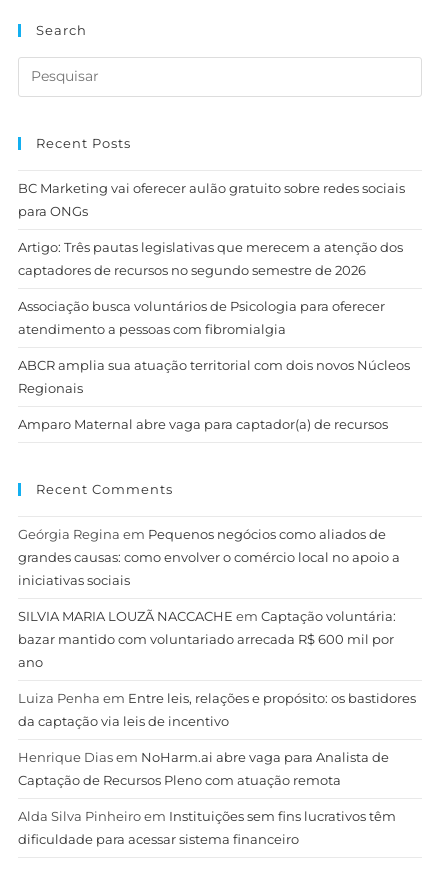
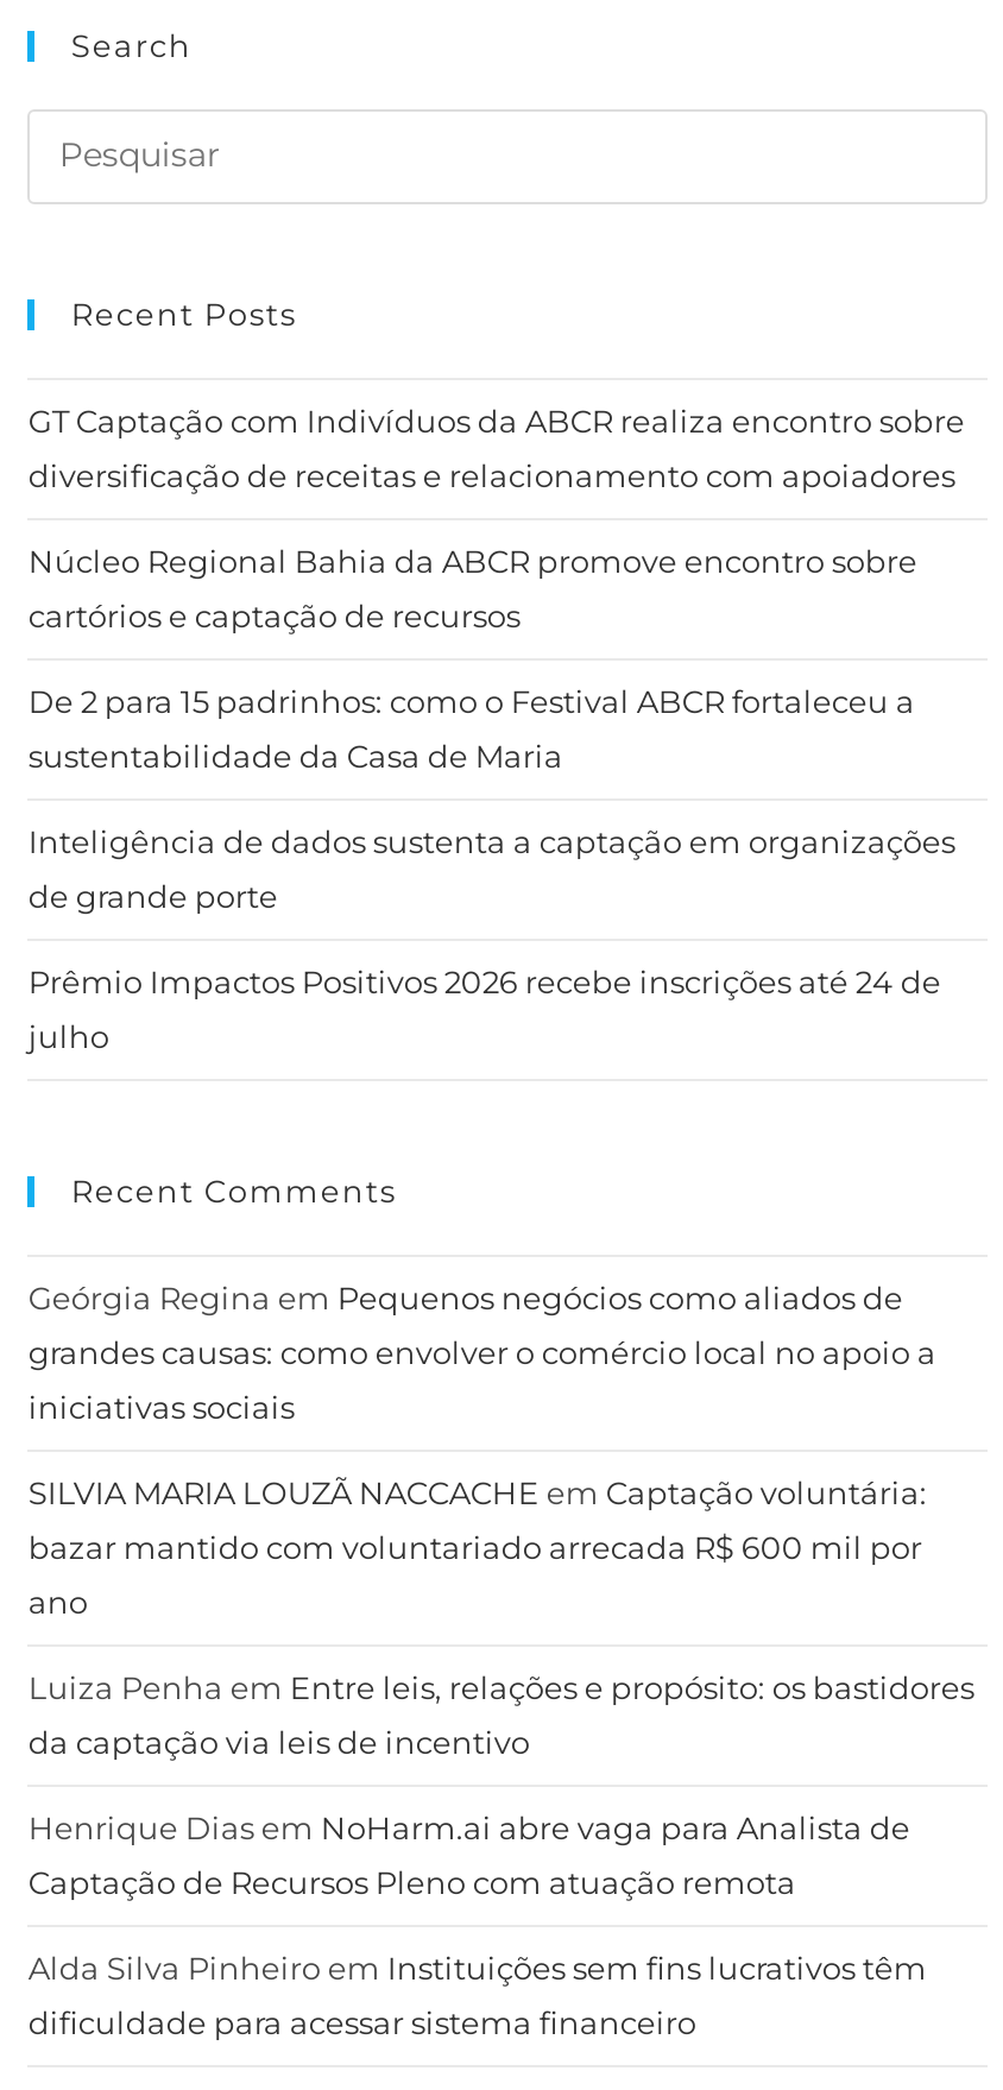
- BC Marketing vai oferecer aulão gratuito sobre redes sociais
- para ONGs
+ GT Captação com Indivíduos da ABCR realiza encontro sobre
+ diversificação de receitas e relacionamento com apoiadores

- Artigo: Três pautas legislativas que merecem a atenção dos
- captadores de recursos no segundo semestre de 2026
+ Núcleo Regional Bahia da ABCR promove encontro sobre
+ cartórios e captação de recursos

- Associação busca voluntários de Psicologia para oferecer
- atendimento a pessoas com fibromialgia
+ De 2 para 15 padrinhos: como o Festival ABCR fortaleceu a
+ sustentabilidade da Casa de Maria

- ABCR amplia sua atuação territorial com dois novos Núcleos
- Regionais
+ Inteligência de dados sustenta a captação em organizações
+ de grande porte

- Amparo Maternal abre vaga para captador(a) de recursos
+ Prêmio Impactos Positivos 2026 recebe inscrições até 24 de
+ julho
